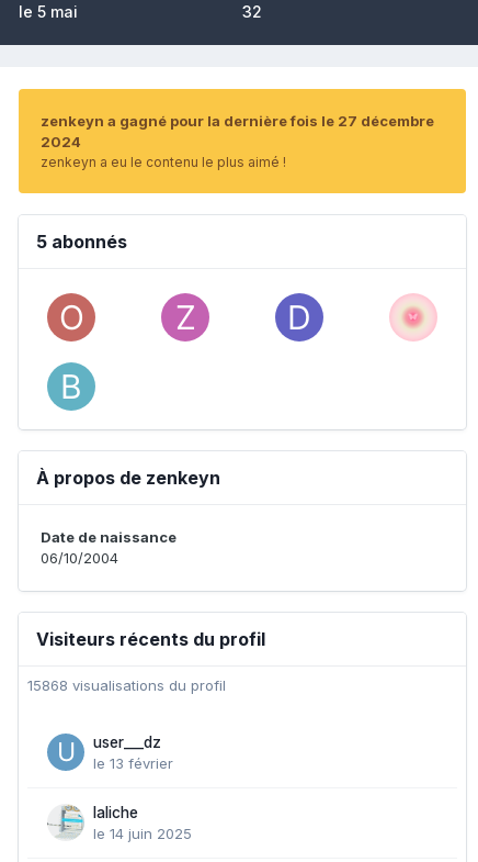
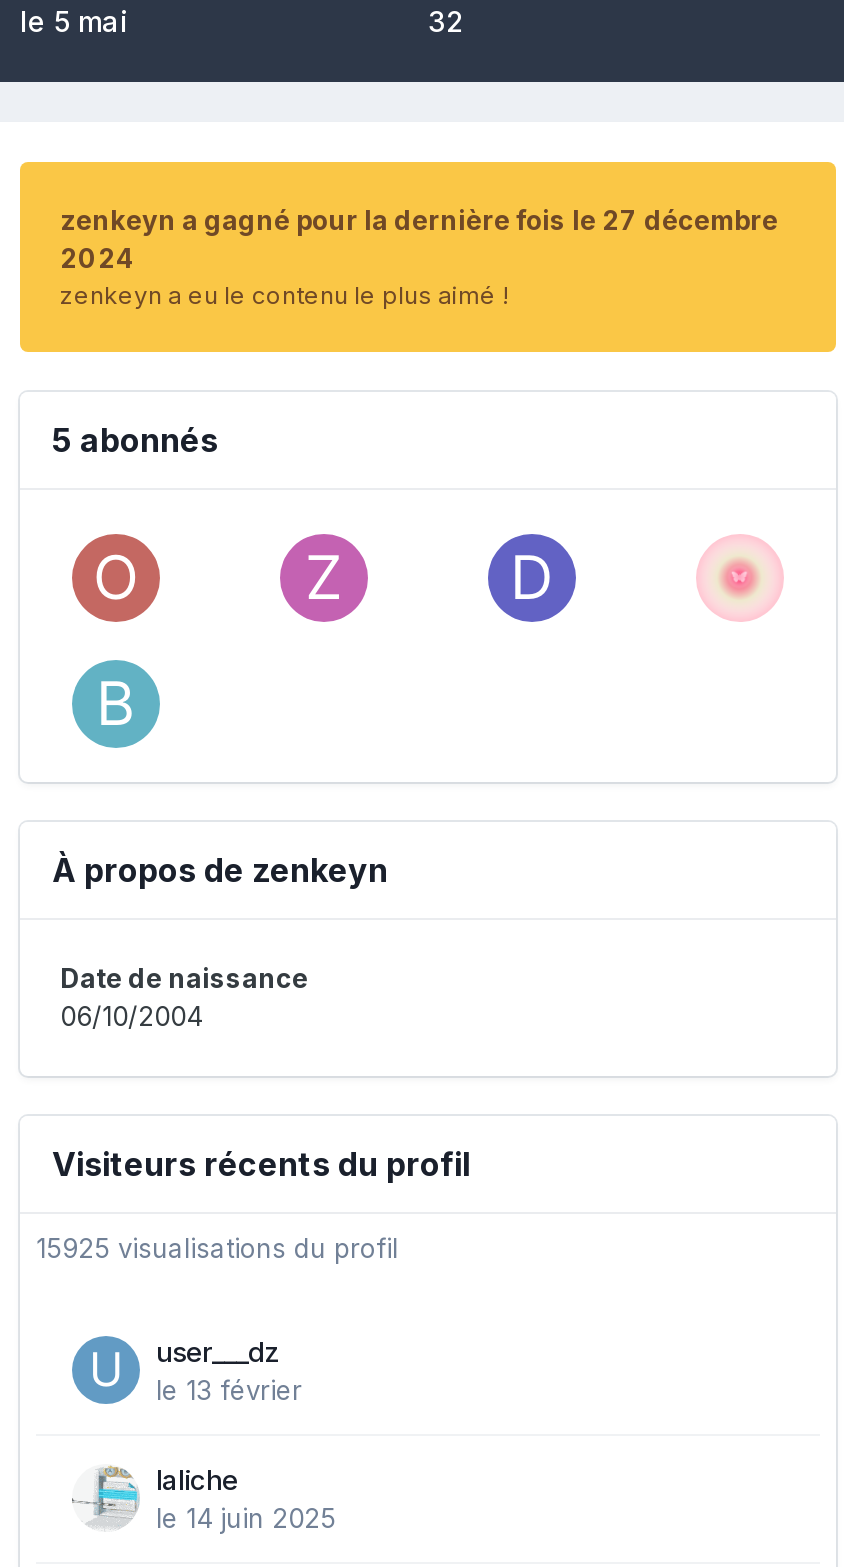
- 15868 visualisations du profil
+ 15925 visualisations du profil
